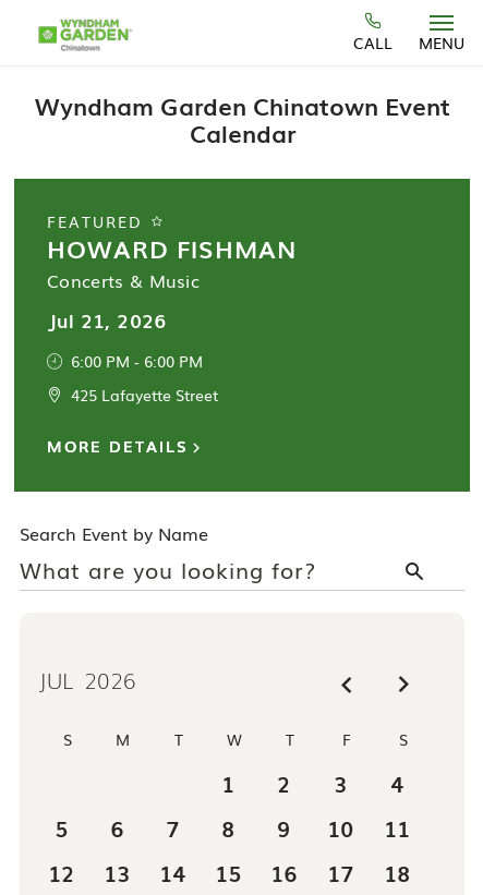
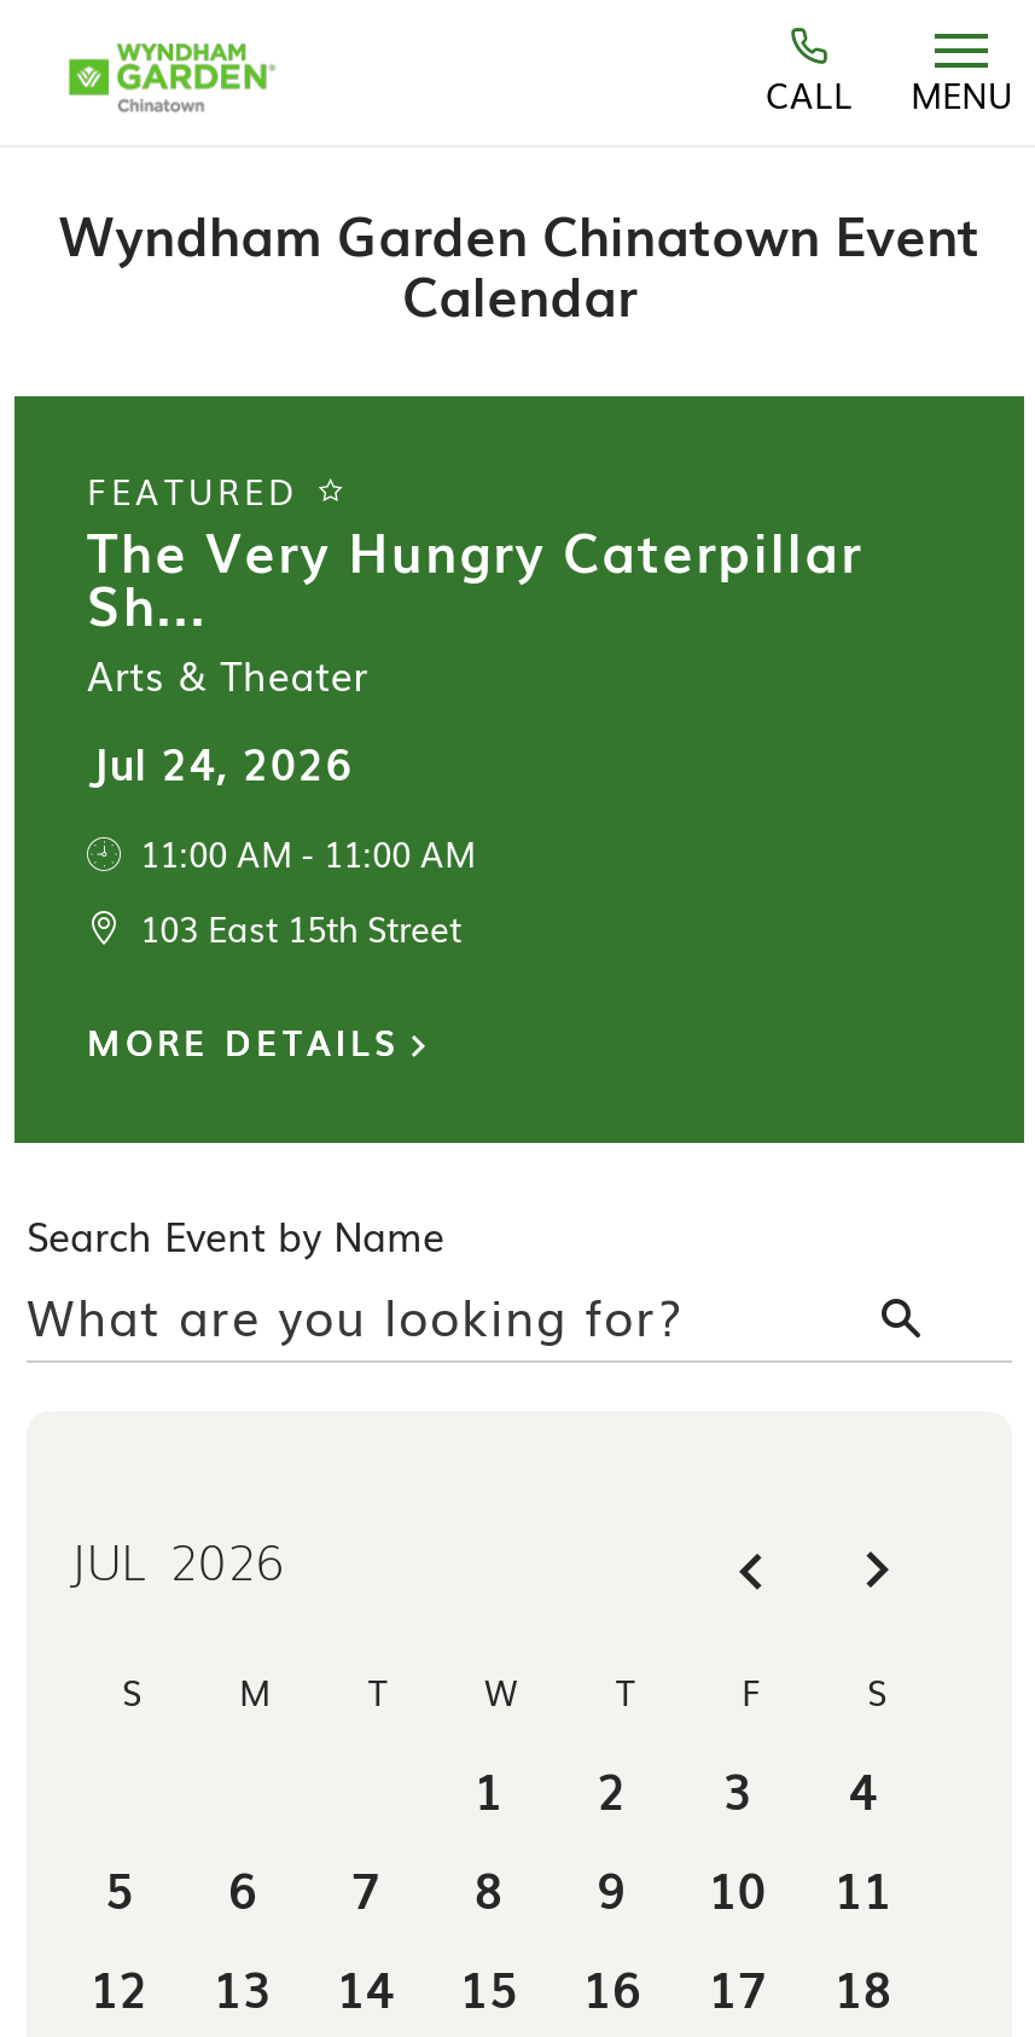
- HOWARD FISHMAN
- Concerts & Music
- Jul 21, 2026
+ The Very Hungry Caterpillar
+ Sh...
+ Arts & Theater
+ Jul 24, 2026

- 6:00 PM - 6:00 PM
+ 11:00 AM - 11:00 AM

- 425 Lafayette Street
+ 103 East 15th Street
